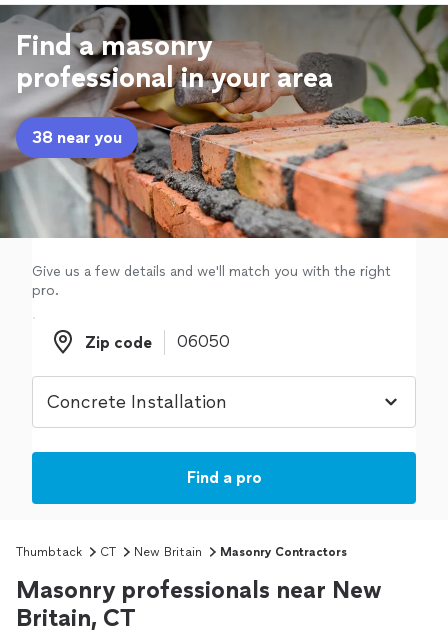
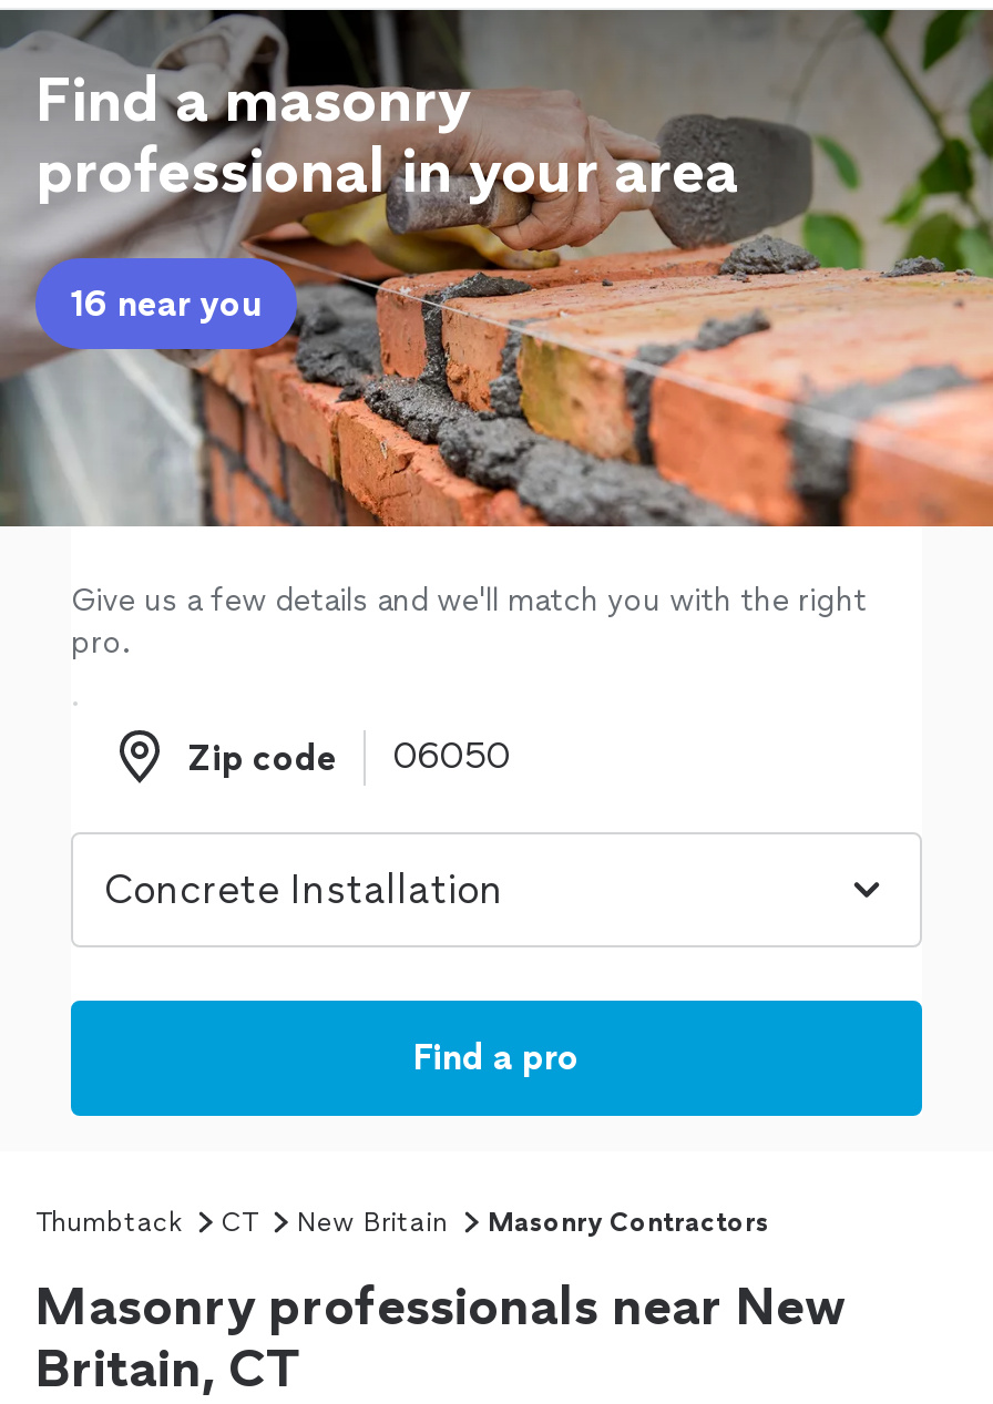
- 38 near you
+ 16 near you
